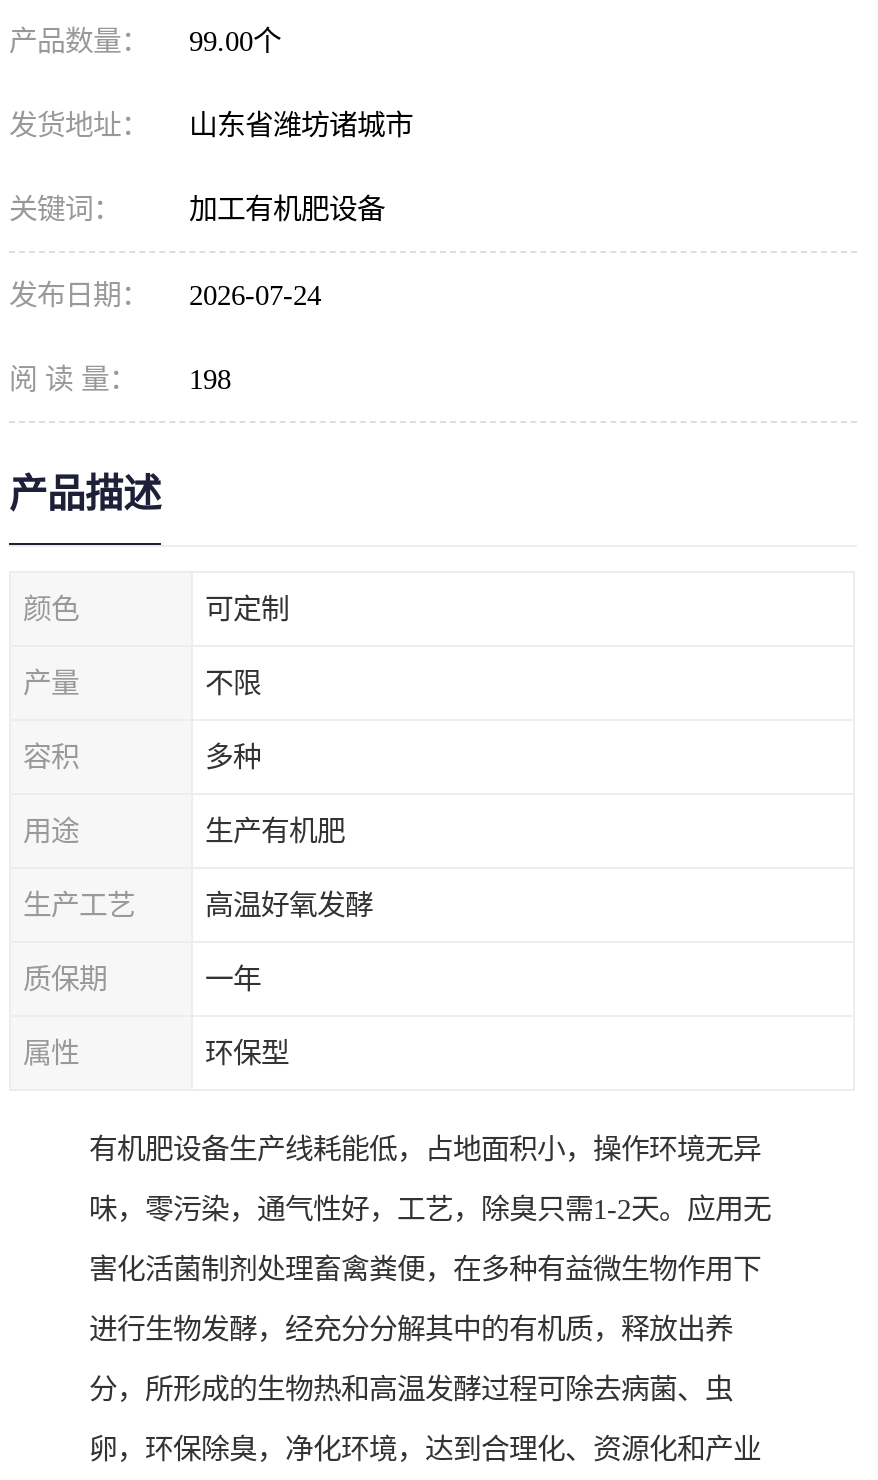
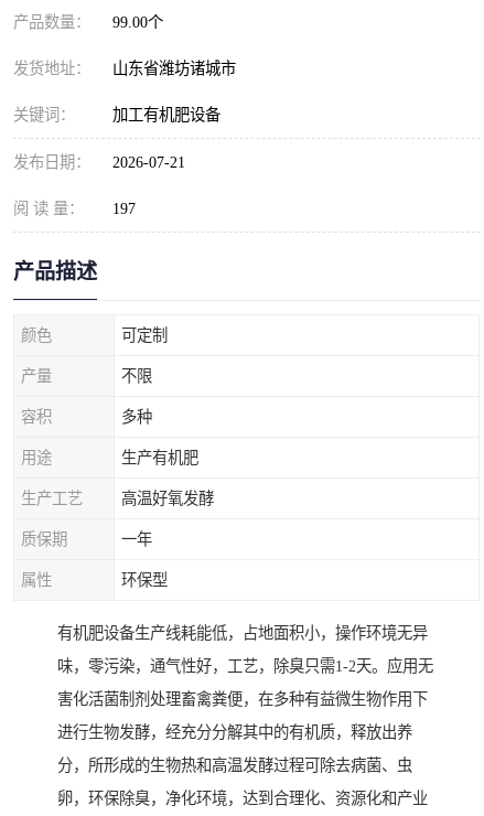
- 发布日期： 2026-07-24
+ 发布日期： 2026-07-21

- 阅 读 量： 198
+ 阅 读 量： 197
